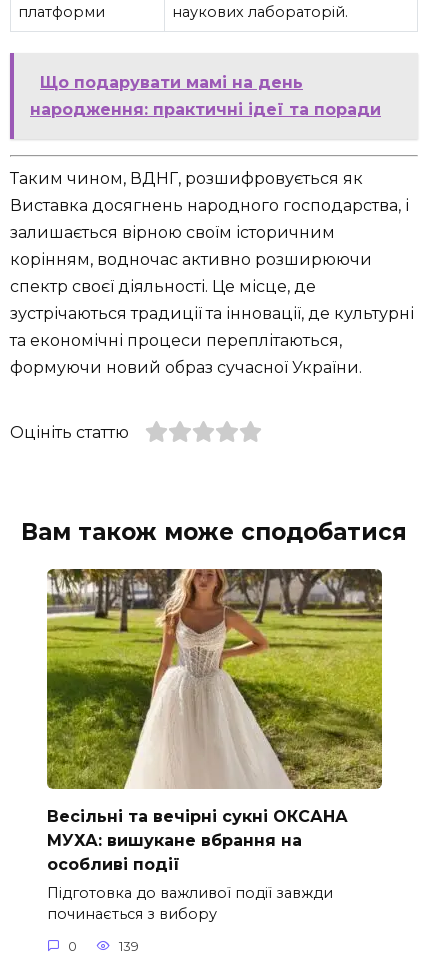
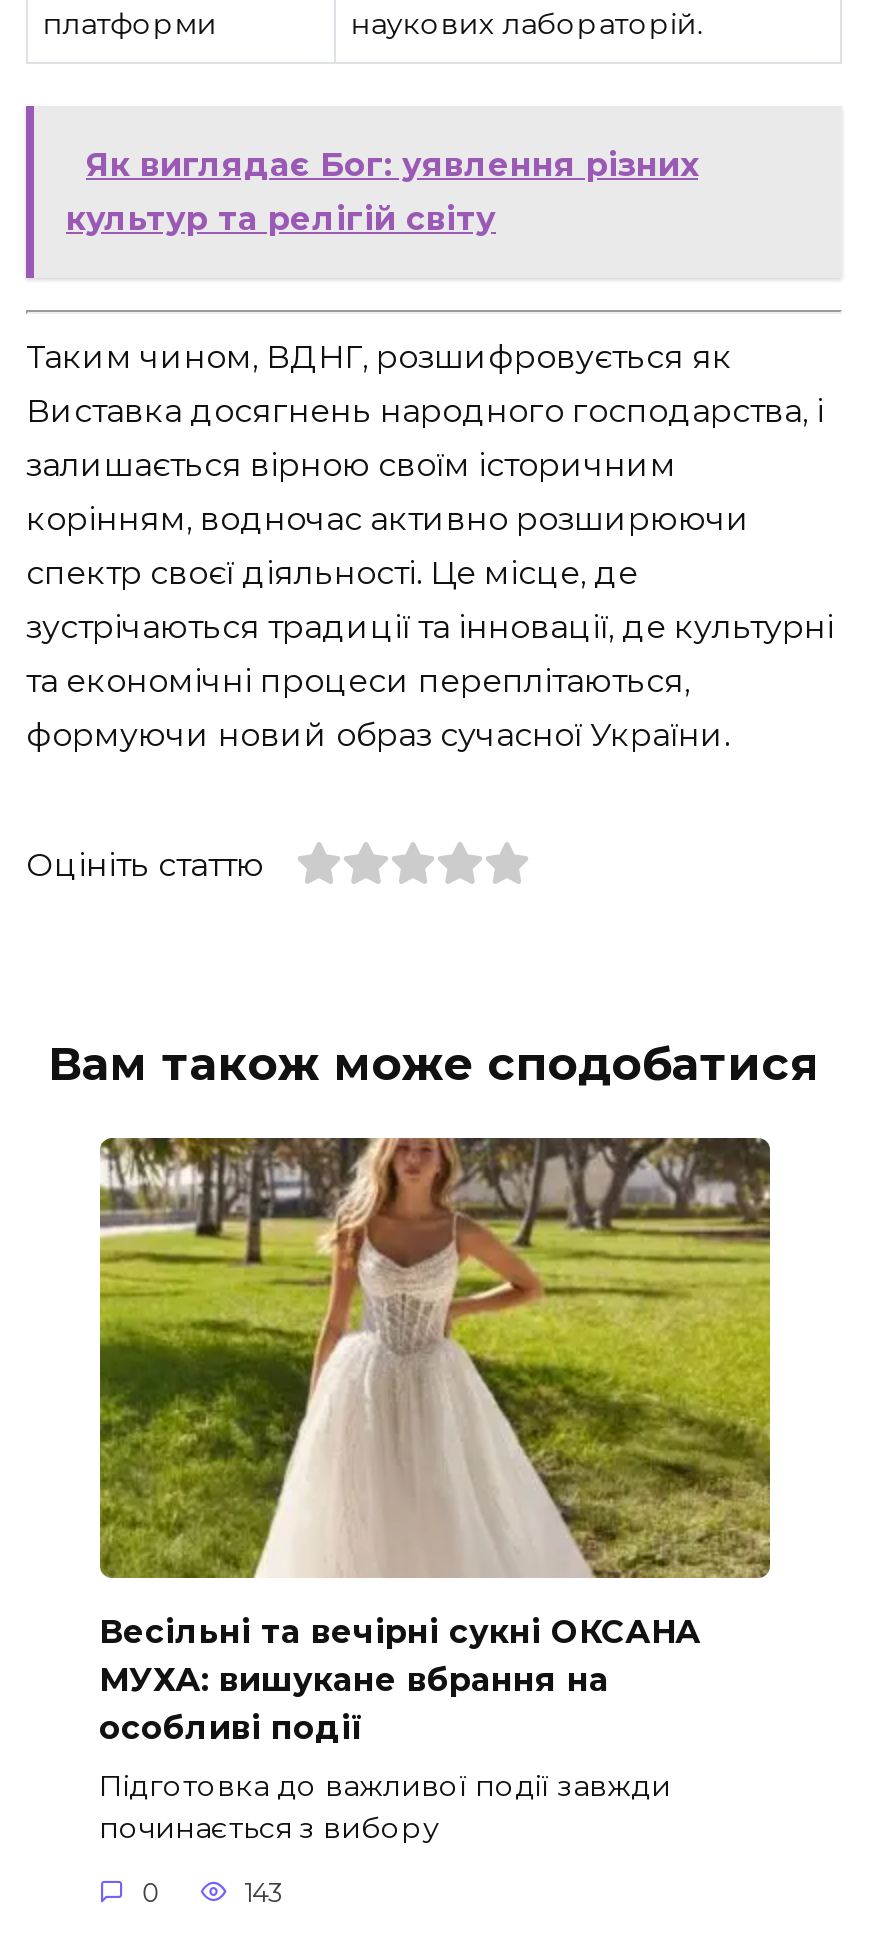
- Що подарувати мамі на день
- народження: практичні ідеї та поради
+ Як виглядає Бог: уявлення різних
+ культур та релігій світу

- 139
+ 143
